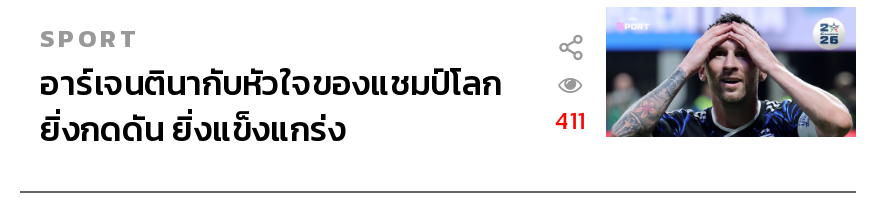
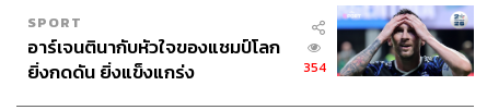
- 411
+ 354
